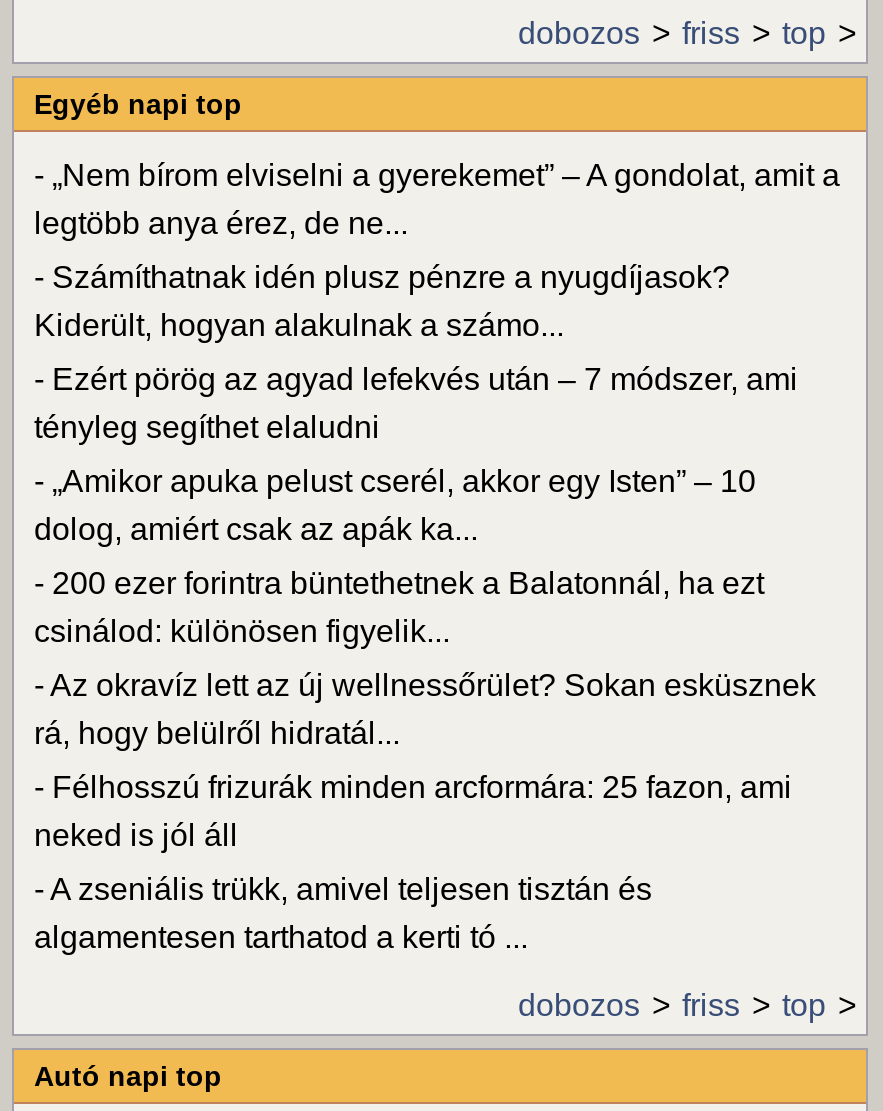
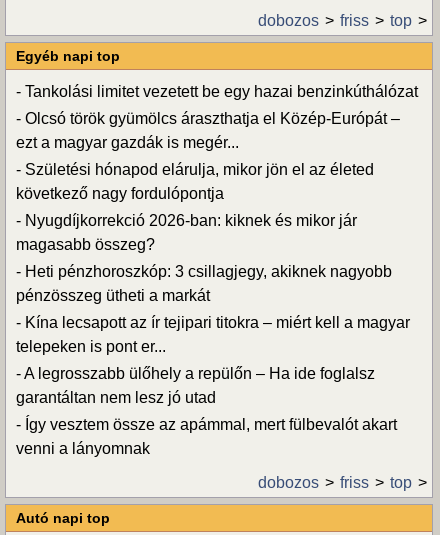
- - „Nem bírom elviselni a gyerekemet” – A gondolat, amit a
- legtöbb anya érez, de ne...
+ - Tankolási limitet vezetett be egy hazai benzinkúthálózat

- - Számíthatnak idén plusz pénzre a nyugdíjasok?
- Kiderült, hogyan alakulnak a számo...
+ - Olcsó török gyümölcs áraszthatja el Közép-Európát –
+ ezt a magyar gazdák is megér...

- - Ezért pörög az agyad lefekvés után – 7 módszer, ami
- tényleg segíthet elaludni
+ - Születési hónapod elárulja, mikor jön el az életed
+ következő nagy fordulópontja

- - „Amikor apuka pelust cserél, akkor egy Isten” – 10
- dolog, amiért csak az apák ka...
+ - Nyugdíjkorrekció 2026-ban: kiknek és mikor jár
+ magasabb összeg?

- - 200 ezer forintra büntethetnek a Balatonnál, ha ezt
- csinálod: különösen figyelik...
+ - Heti pénzhoroszkóp: 3 csillagjegy, akiknek nagyobb
+ pénzösszeg ütheti a markát

- - Az okravíz lett az új wellnessőrület? Sokan esküsznek
- rá, hogy belülről hidratál...
+ - Kína lecsapott az ír tejipari titokra – miért kell a magyar
+ telepeken is pont er...

- - Félhosszú frizurák minden arcformára: 25 fazon, ami
- neked is jól áll
+ - A legrosszabb ülőhely a repülőn – Ha ide foglalsz
+ garantáltan nem lesz jó utad

- - A zseniális trükk, amivel teljesen tisztán és
- algamentesen tarthatod a kerti tó ...
+ - Így vesztem össze az apámmal, mert fülbevalót akart
+ venni a lányomnak
